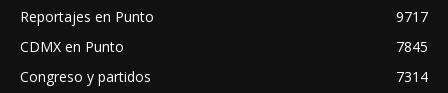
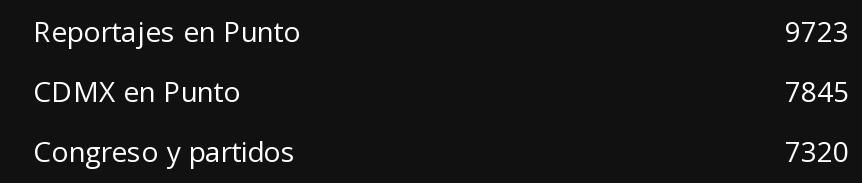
- 9717
+ 9723

- 7314
+ 7320
